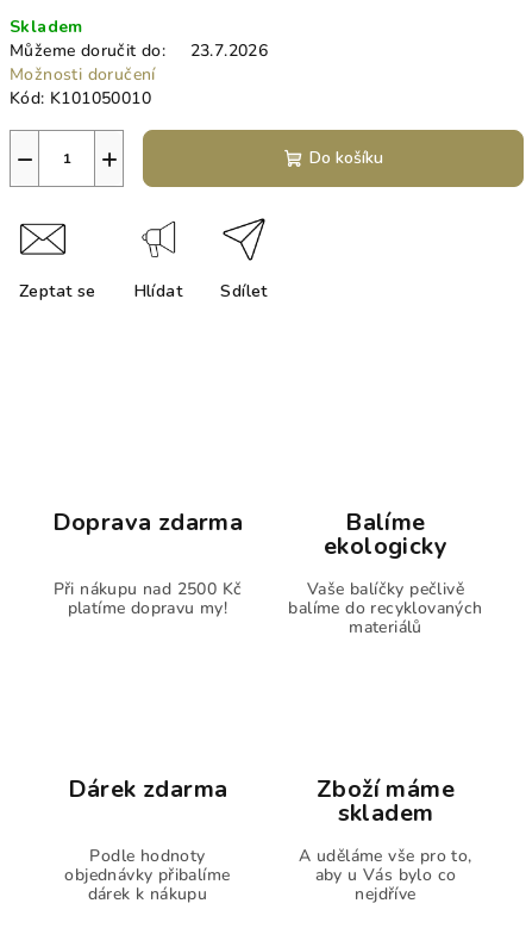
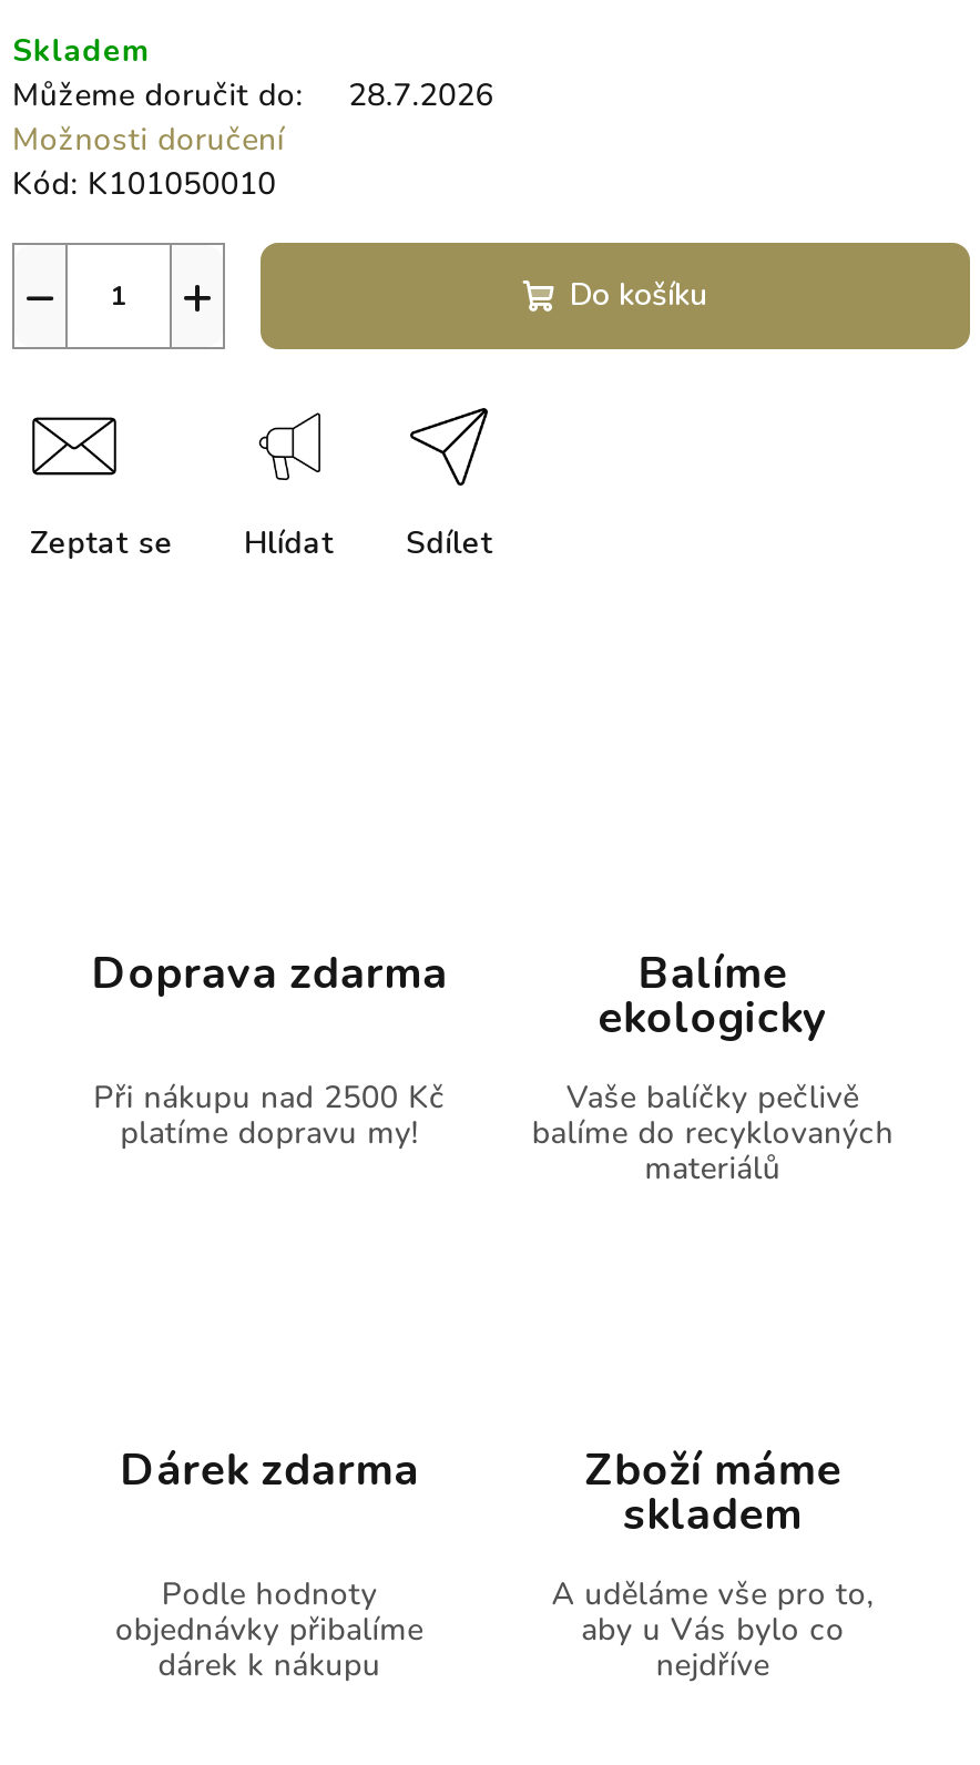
- Můžeme doručit do: 23.7.2026
+ Můžeme doručit do: 28.7.2026
